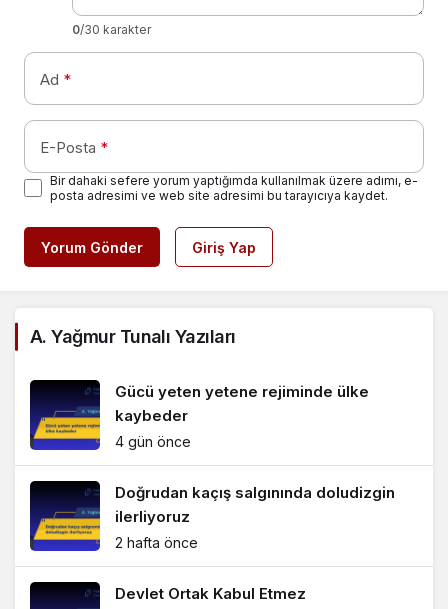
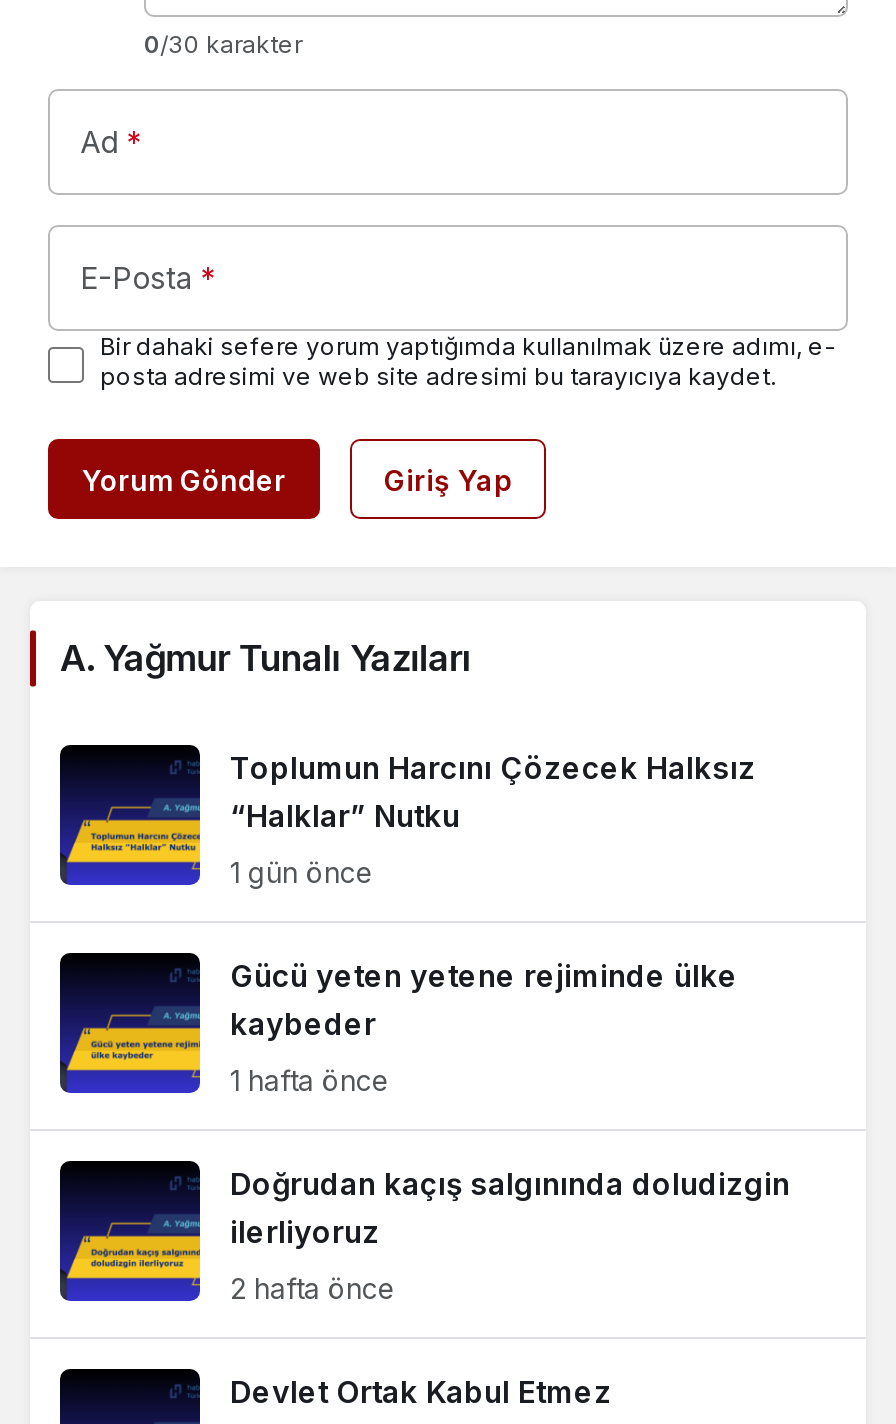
+ Toplumun Harcını Çözecek Halksız
+ “Halklar” Nutku
+ 1 gün önce

- 4 gün önce
+ 1 hafta önce
